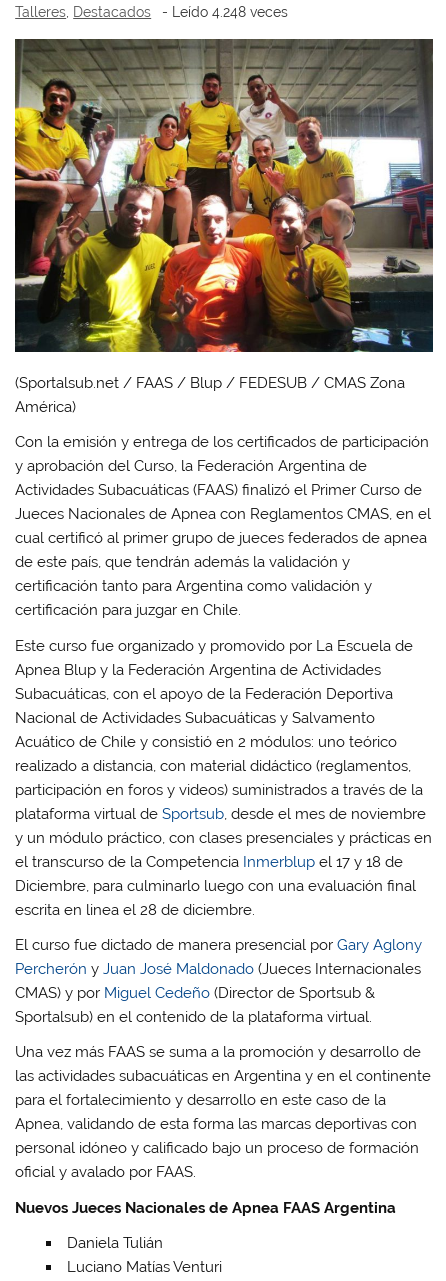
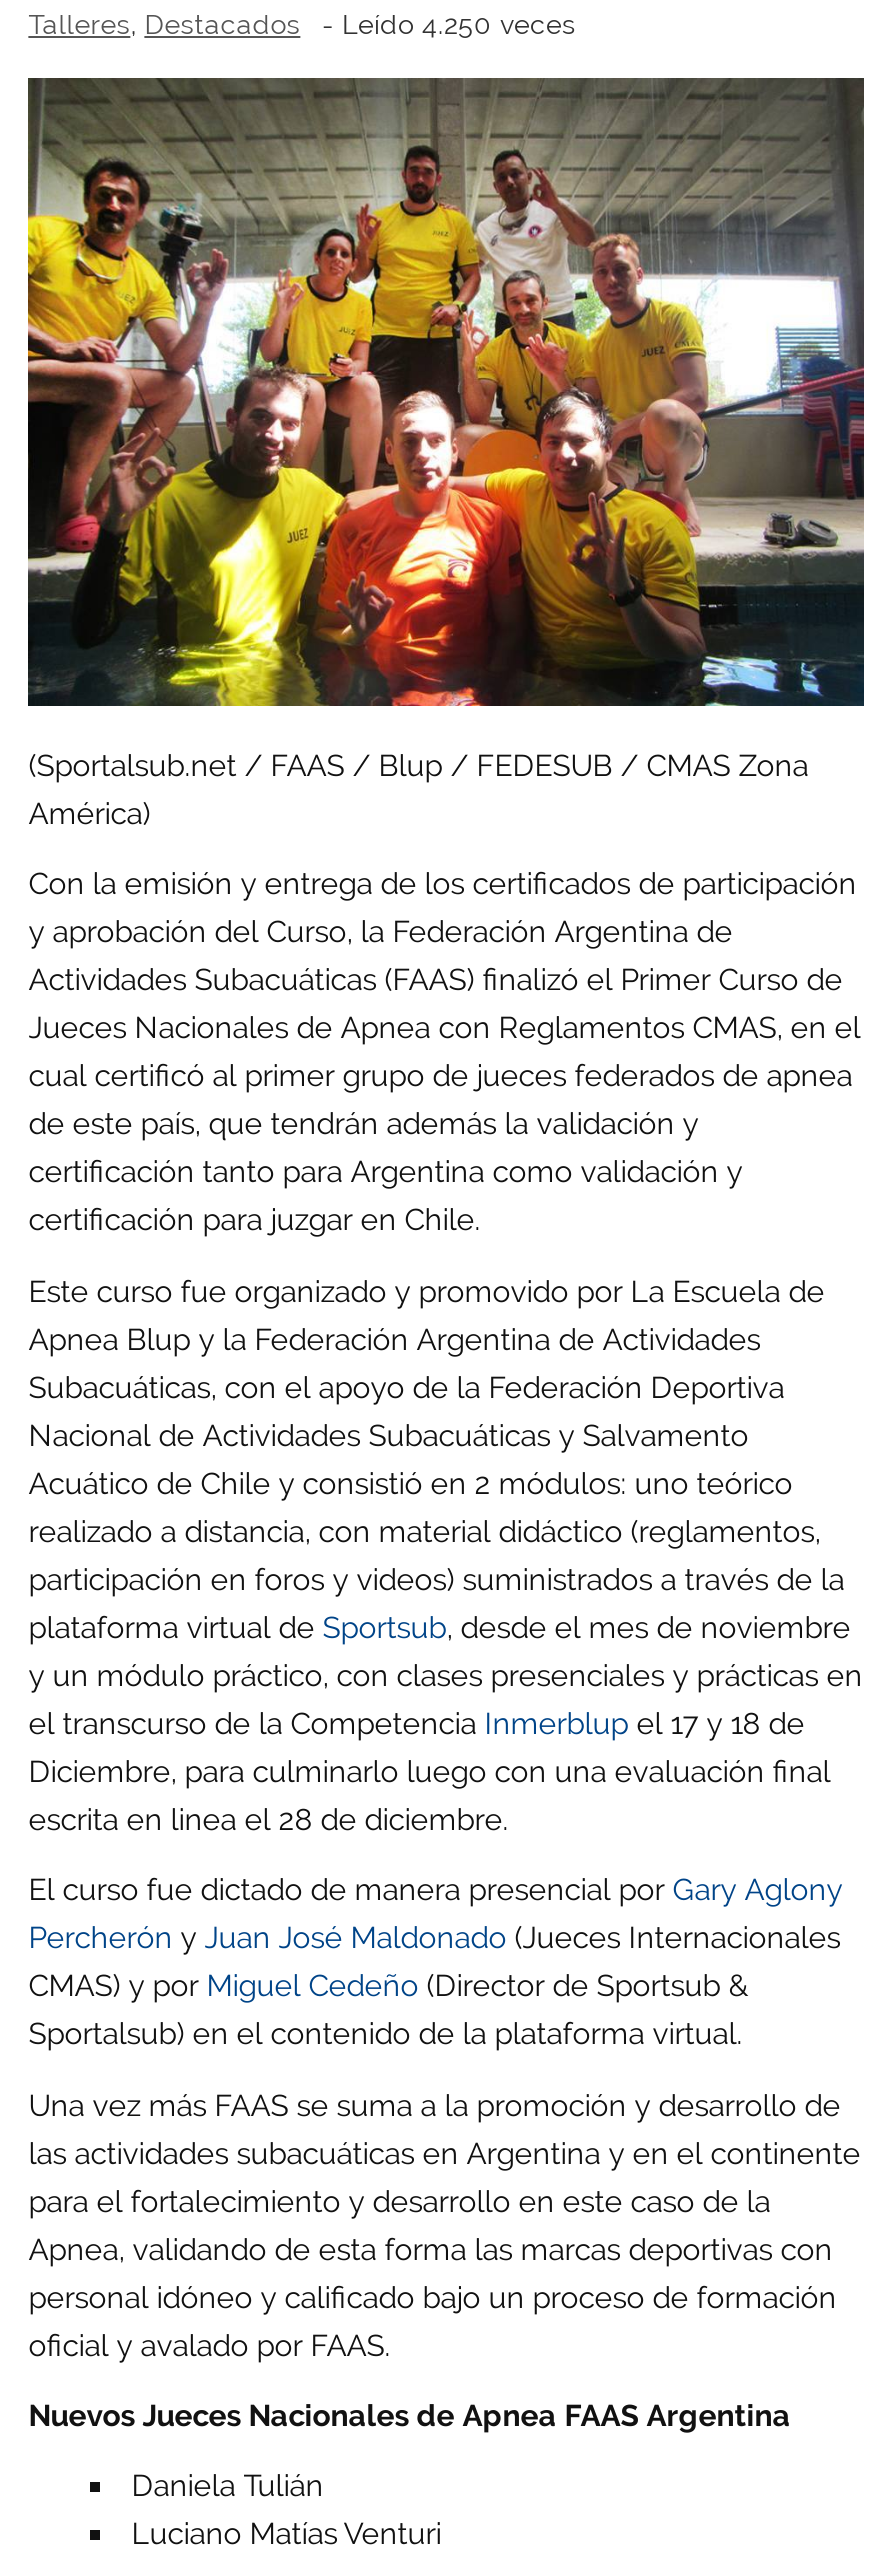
- Talleres, Destacados - Leído 4.248 veces
+ Talleres, Destacados - Leído 4.250 veces
